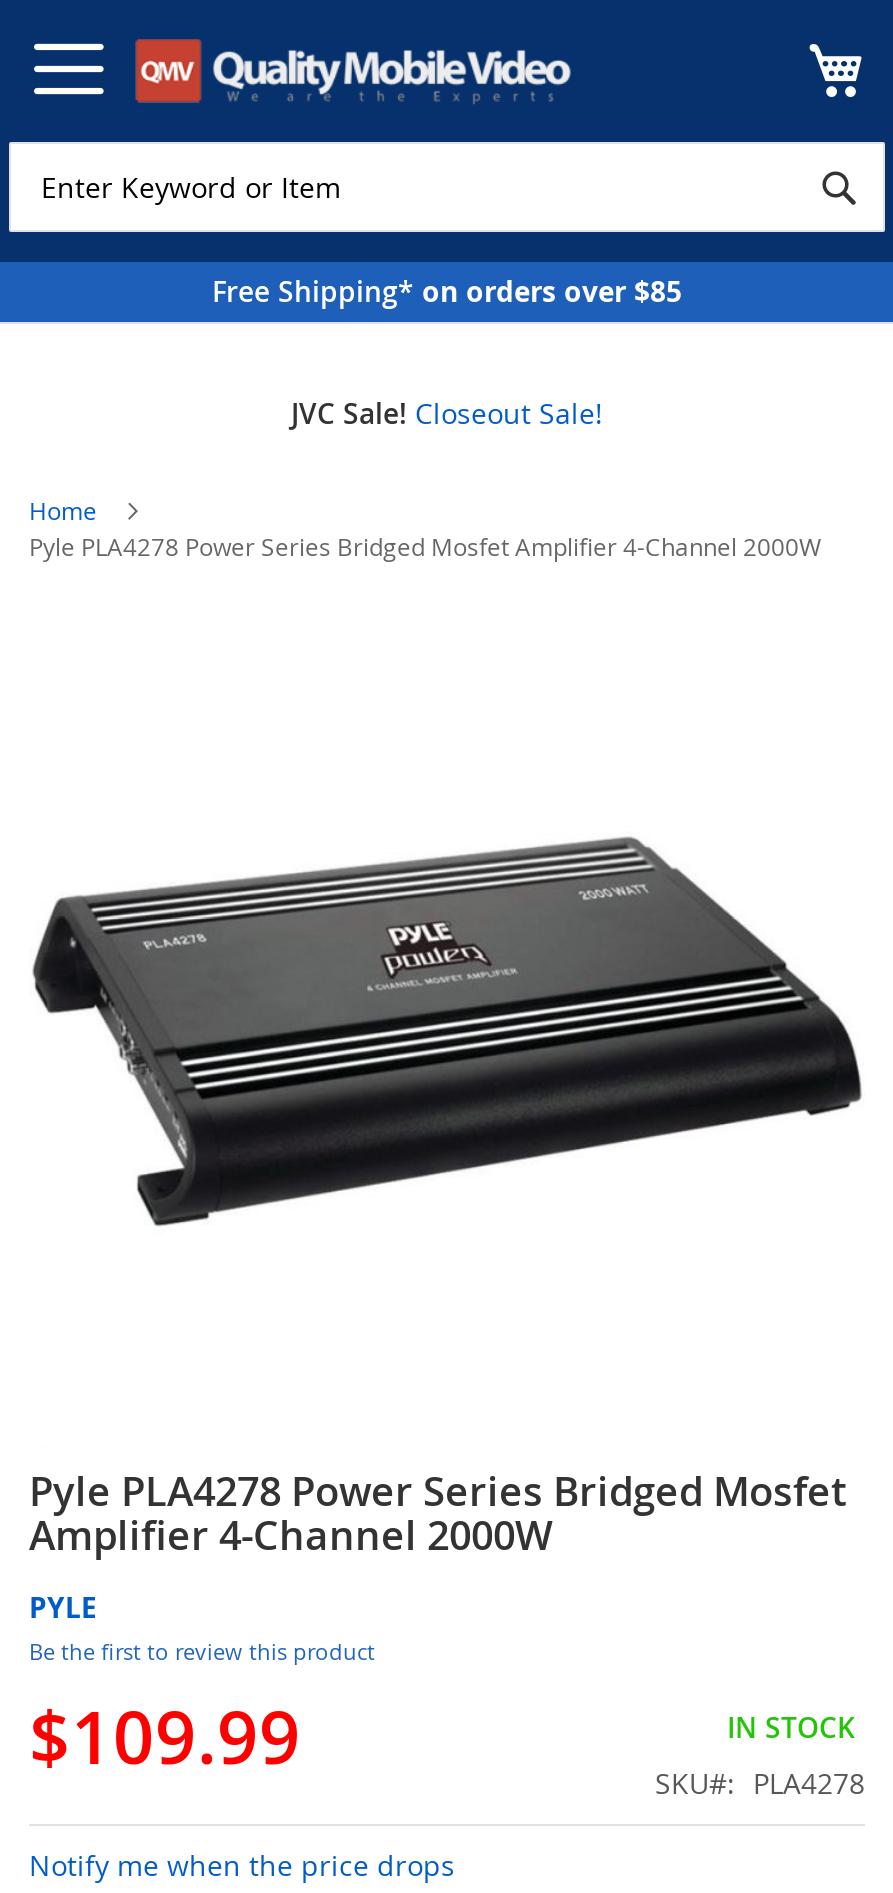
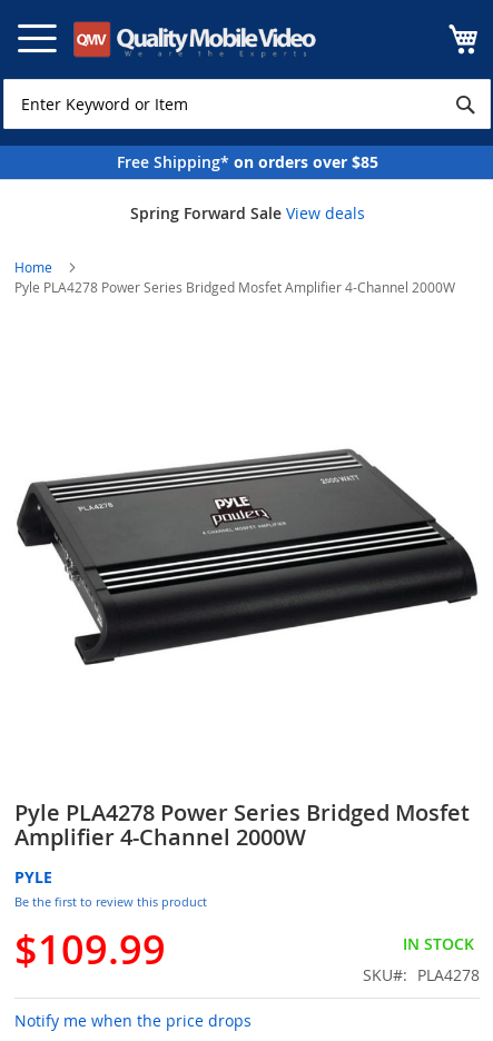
- JVC Sale! Closeout Sale!
+ Spring Forward Sale View deals
